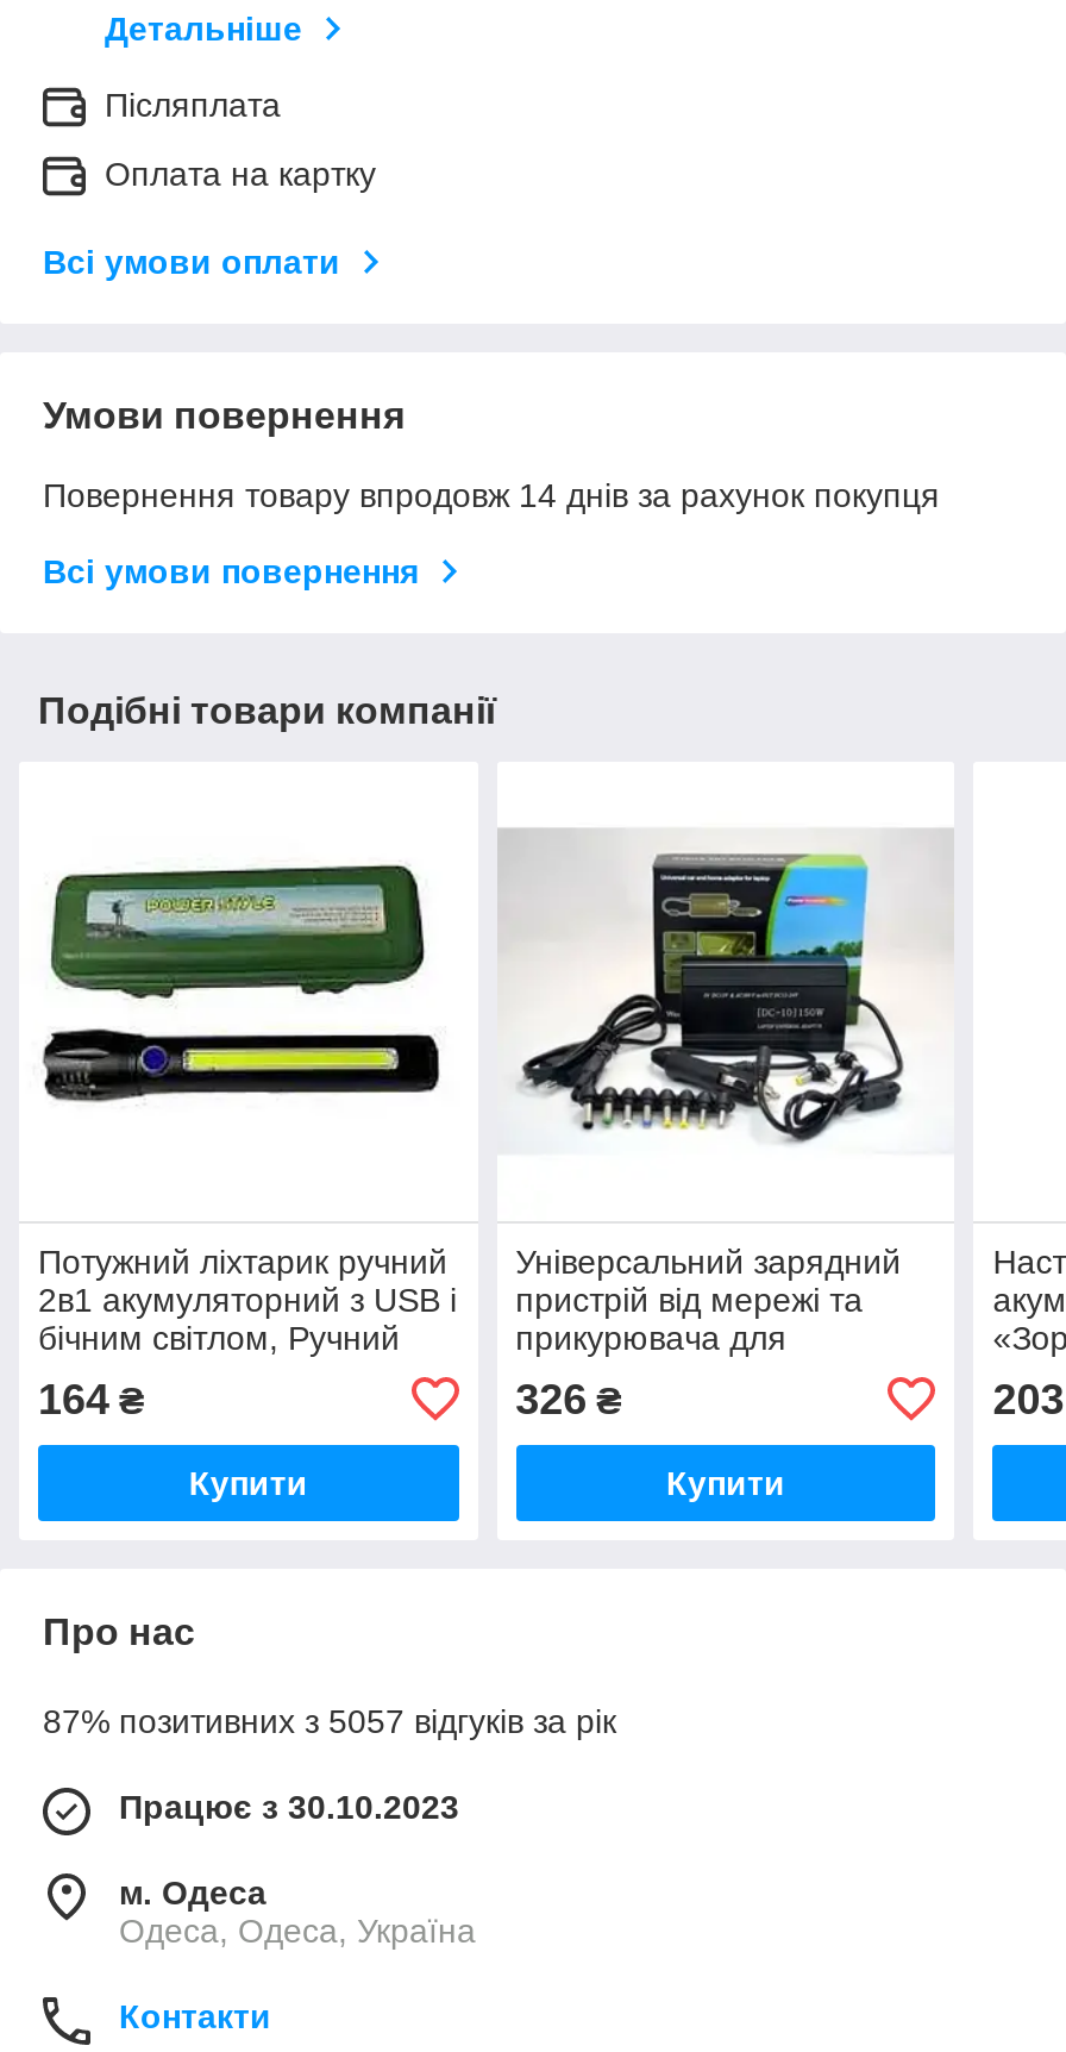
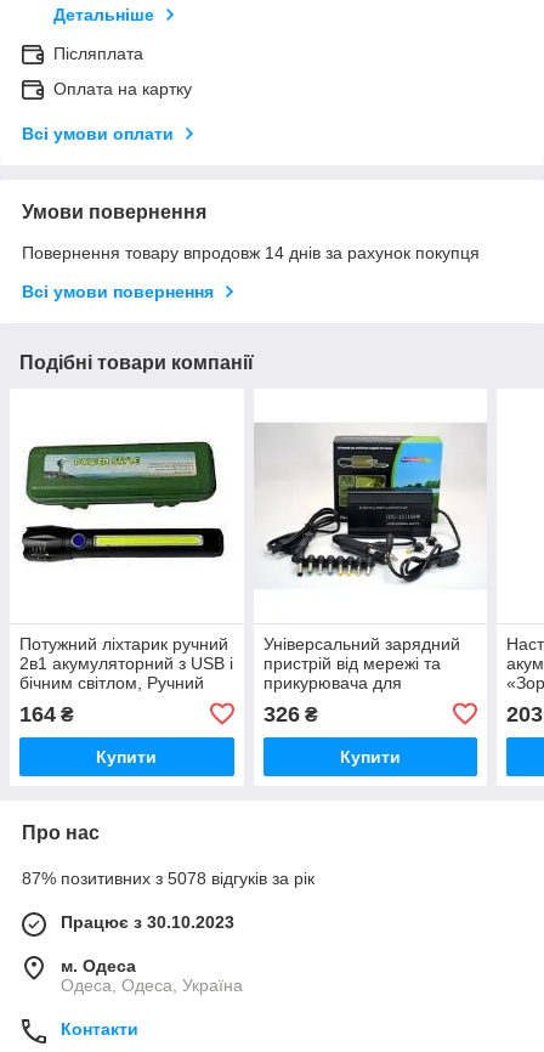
- 87% позитивних з 5057 відгуків за рік
+ 87% позитивних з 5078 відгуків за рік
